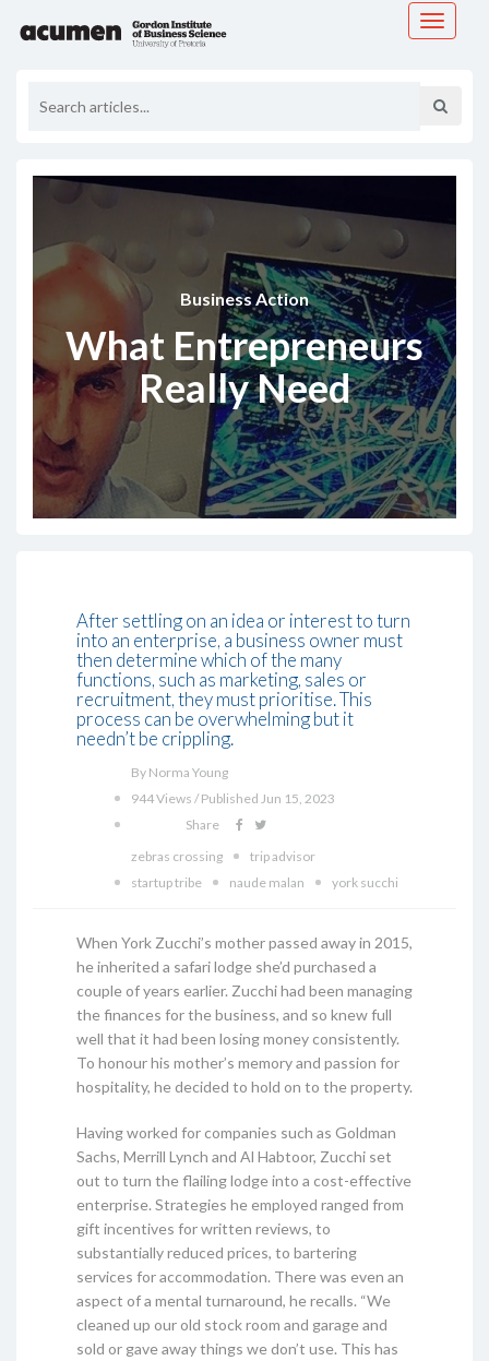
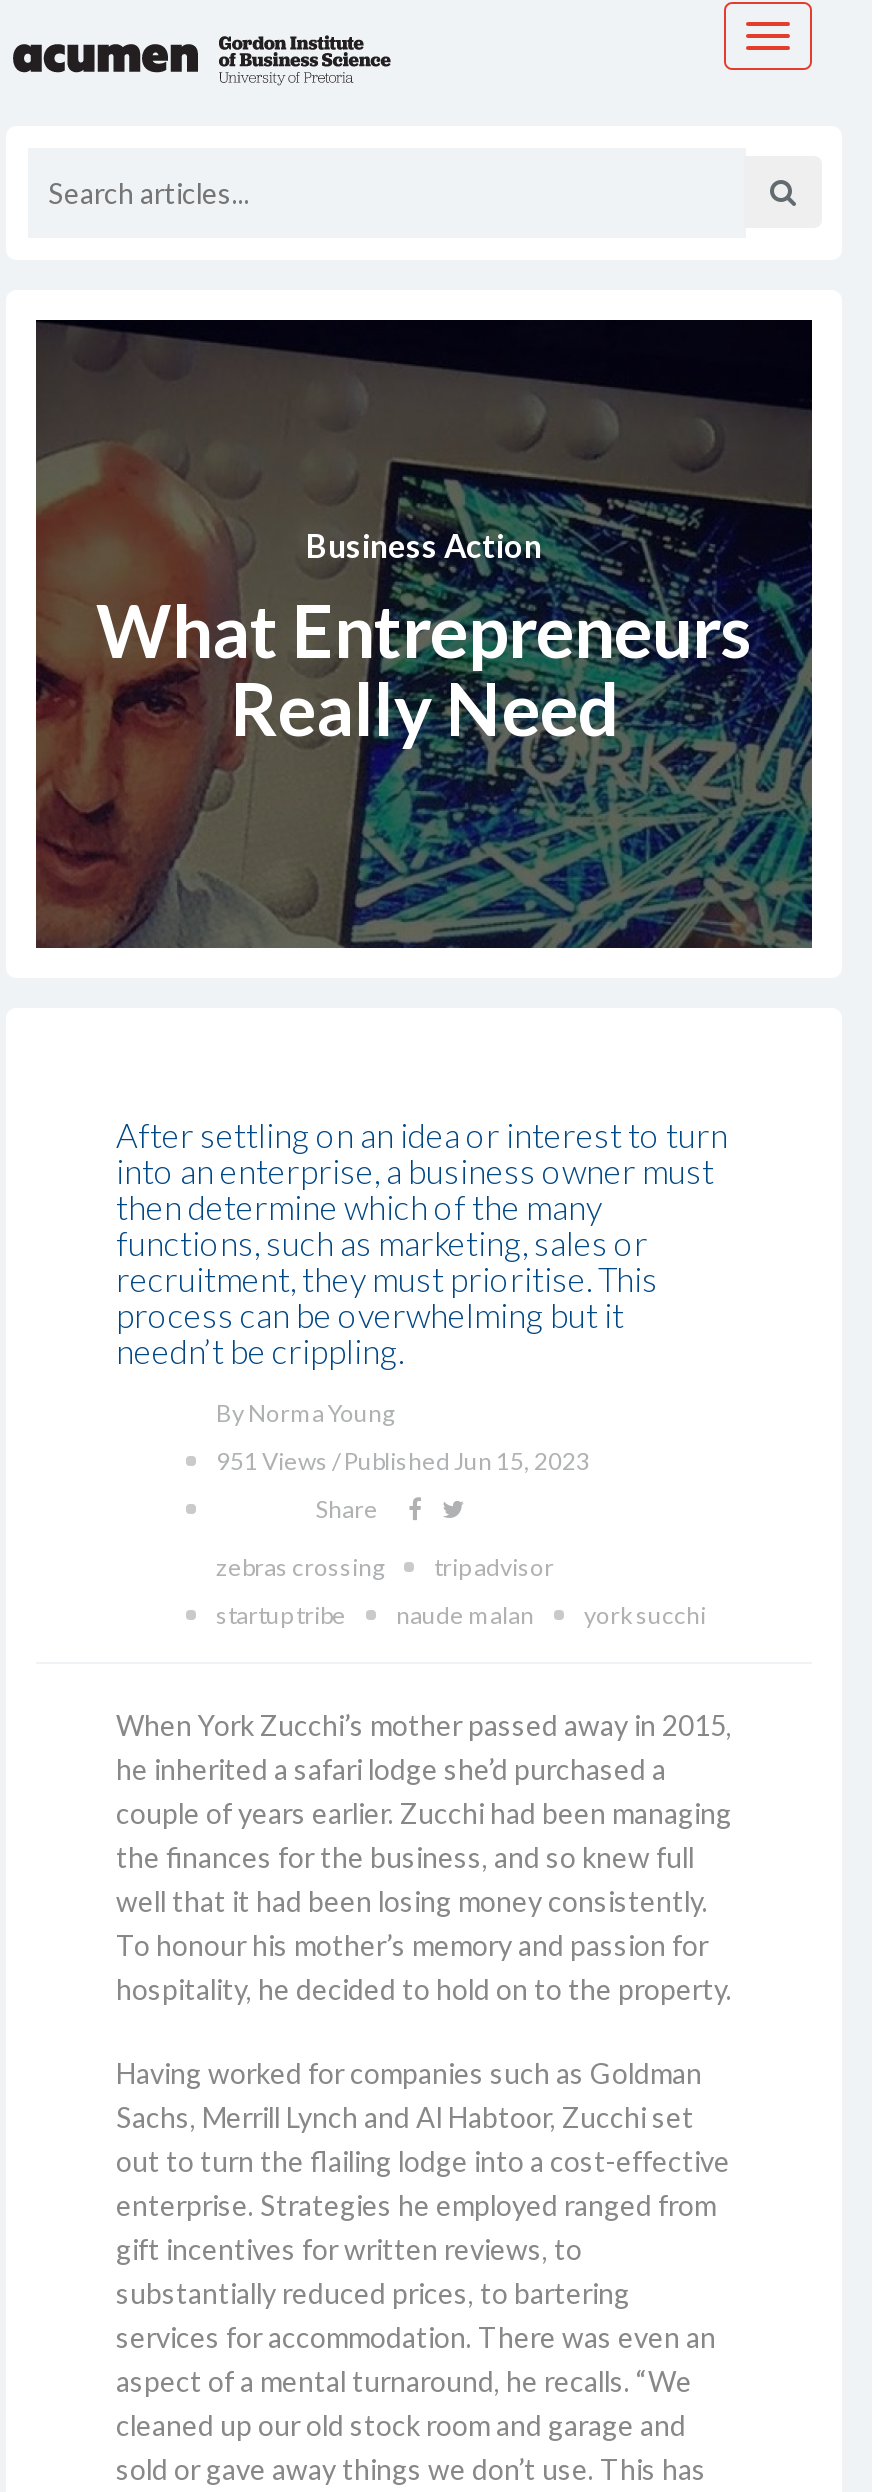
- 944 Views / Published Jun 15, 2023
+ 951 Views / Published Jun 15, 2023
